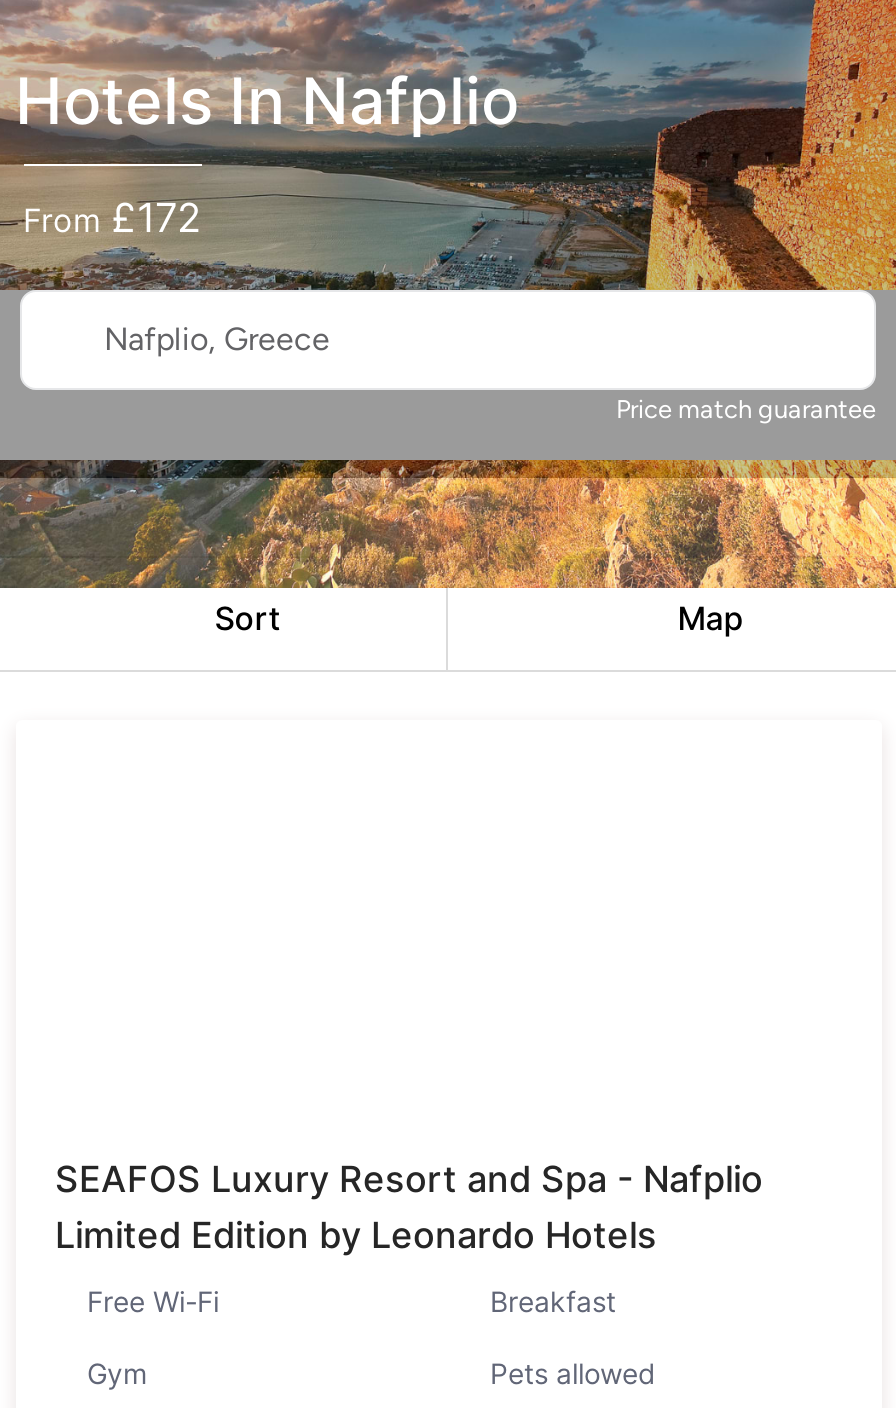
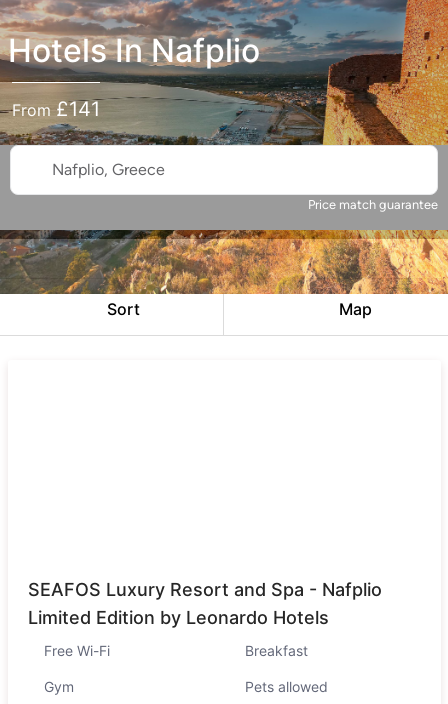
- From £172
+ From £141
